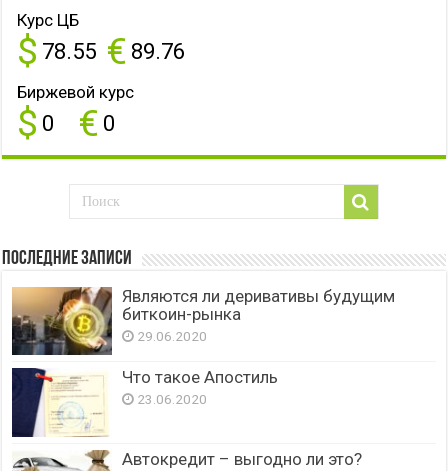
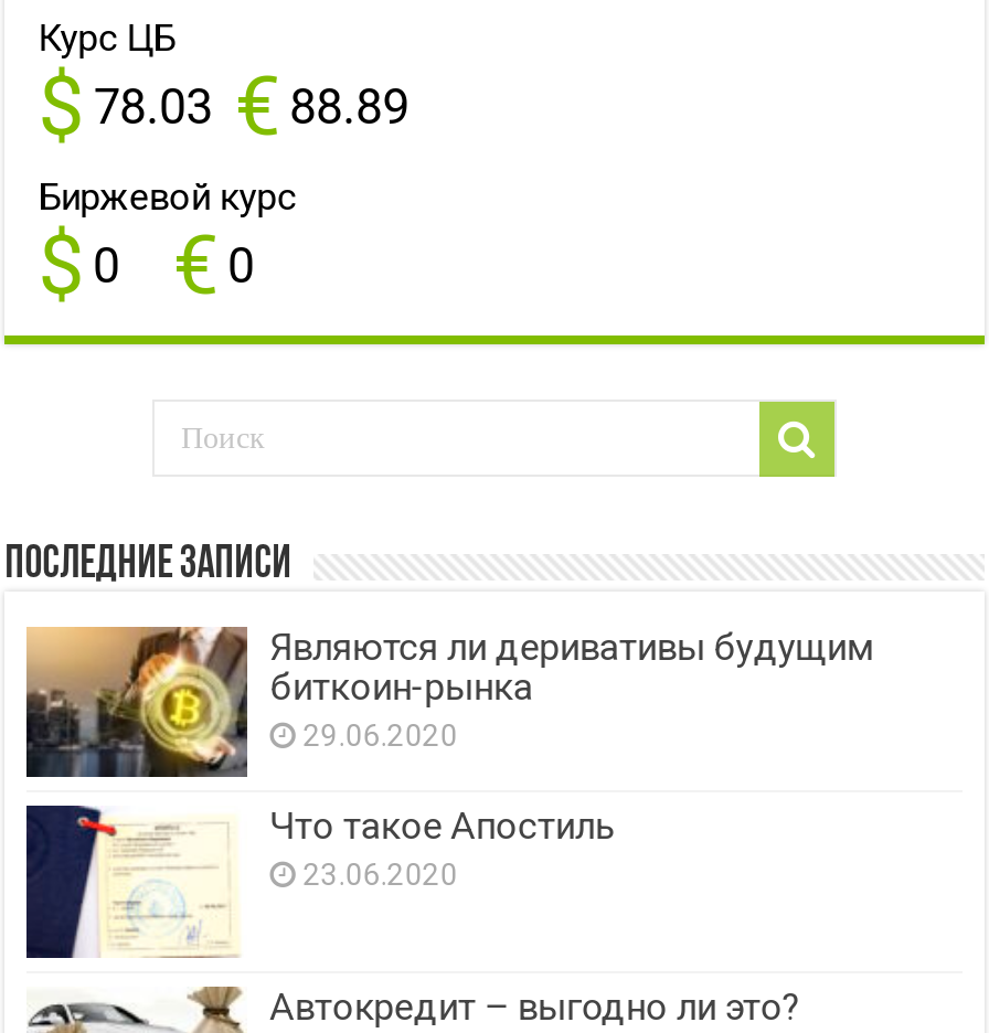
- $ 78.55 € 89.76
+ $ 78.03 € 88.89
